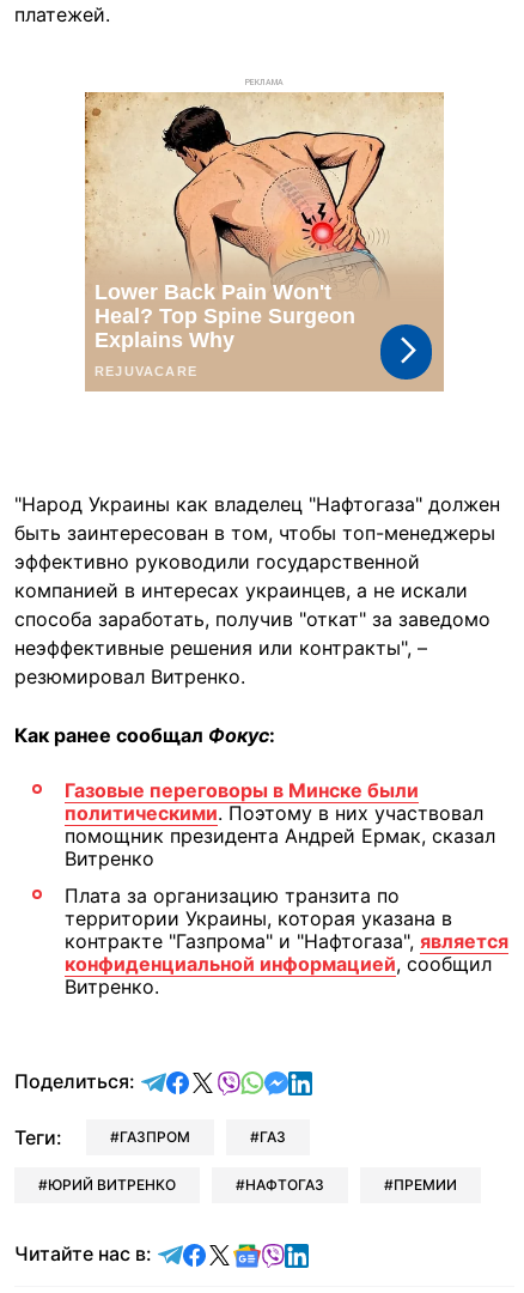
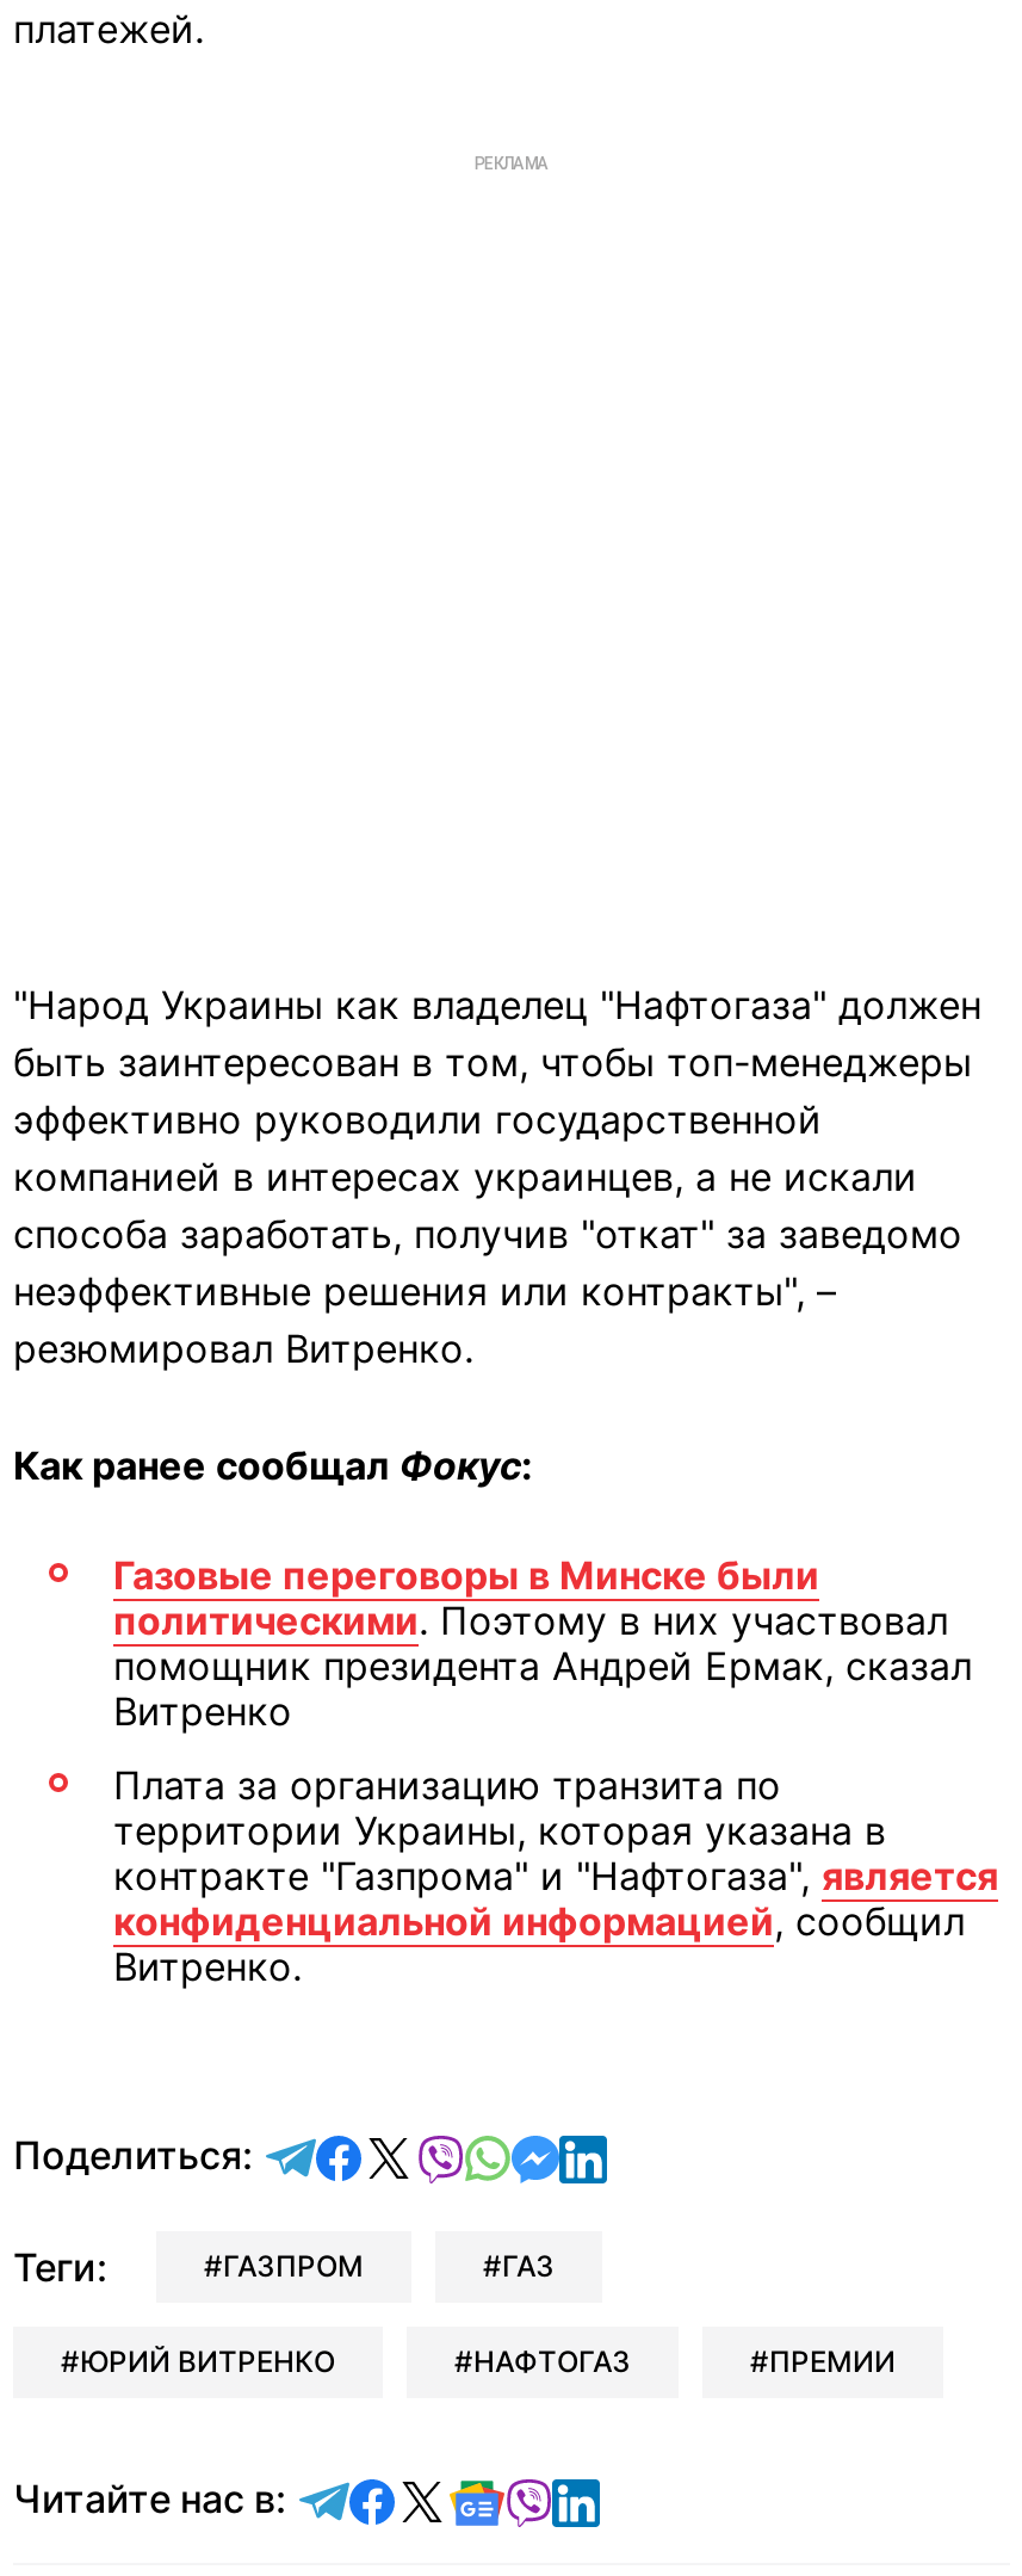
- [image]
